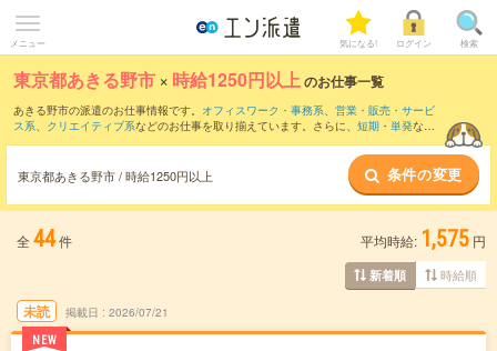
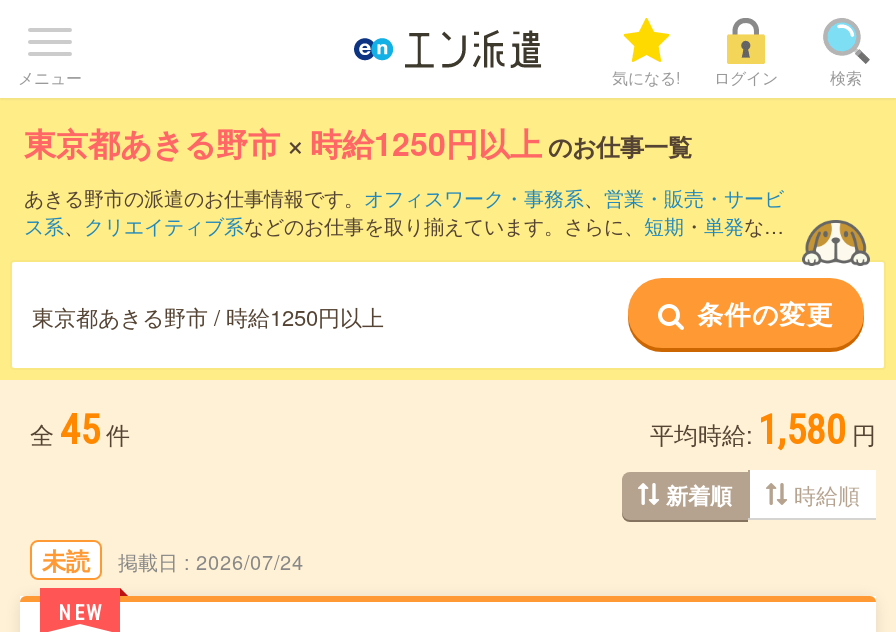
- 全 44 件
+ 全 45 件

- 平均時給: 1,575 円
+ 平均時給: 1,580 円

- 2026/07/21
+ 2026/07/24
